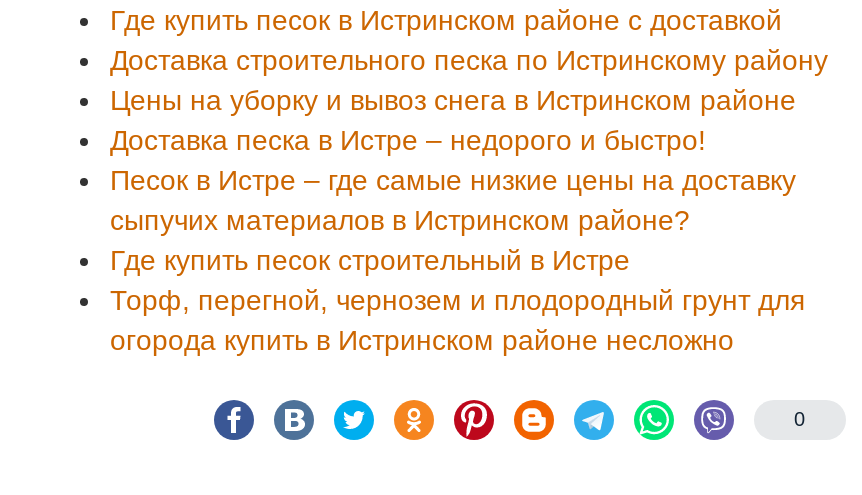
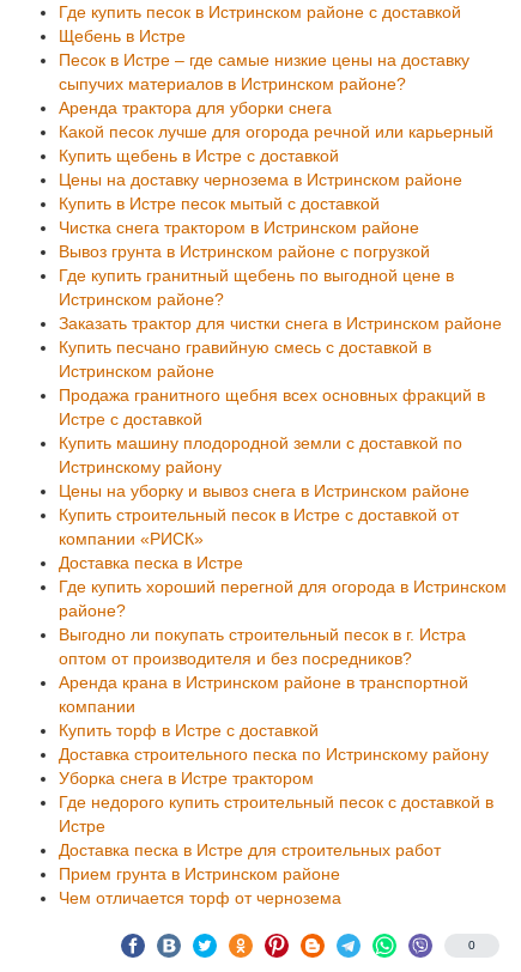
moved down: Доставка строительного песка по Истринскому району

moved down: Цены на уборку и вывоз снега в Истринском районе

- Доставка песка в Истре – недорого и быстро!
+ Щебень в Истре

moved up: Песок в Истре – где самые низкие цены на доставку | сыпучих материалов в Истринском районе?

- Где купить песок строительный в Истре
- Торф, перегной, чернозем и плодородный грунт для
- огорода купить в Истринском районе несложно
+ Аренда трактора для уборки снега
+ Какой песок лучше для огорода речной или карьерный
+ Купить щебень в Истре с доставкой
+ Цены на доставку чернозема в Истринском районе
+ Купить в Истре песок мытый с доставкой
+ Чистка снега трактором в Истринском районе
+ Вывоз грунта в Истринском районе с погрузкой
+ Где купить гранитный щебень по выгодной цене в
+ Истринском районе?
+ Заказать трактор для чистки снега в Истринском районе
+ Купить песчано гравийную смесь с доставкой в
+ Истринском районе
+ Продажа гранитного щебня всех основных фракций в
+ Истре с доставкой
+ Купить машину плодородной земли с доставкой по
+ Истринскому району
+ Купить строительный песок в Истре с доставкой от
+ компании «РИСК»
+ Доставка песка в Истре
+ Где купить хороший перегной для огорода в Истринском
+ районе?
+ Выгодно ли покупать строительный песок в г. Истра
+ оптом от производителя и без посредников?
+ Аренда крана в Истринском районе в транспортной
+ компании
+ Купить торф в Истре с доставкой
+ Уборка снега в Истре трактором
+ Где недорого купить строительный песок с доставкой в
+ Истре
+ Доставка песка в Истре для строительных работ
+ Прием грунта в Истринском районе
+ Чем отличается торф от чернозема
